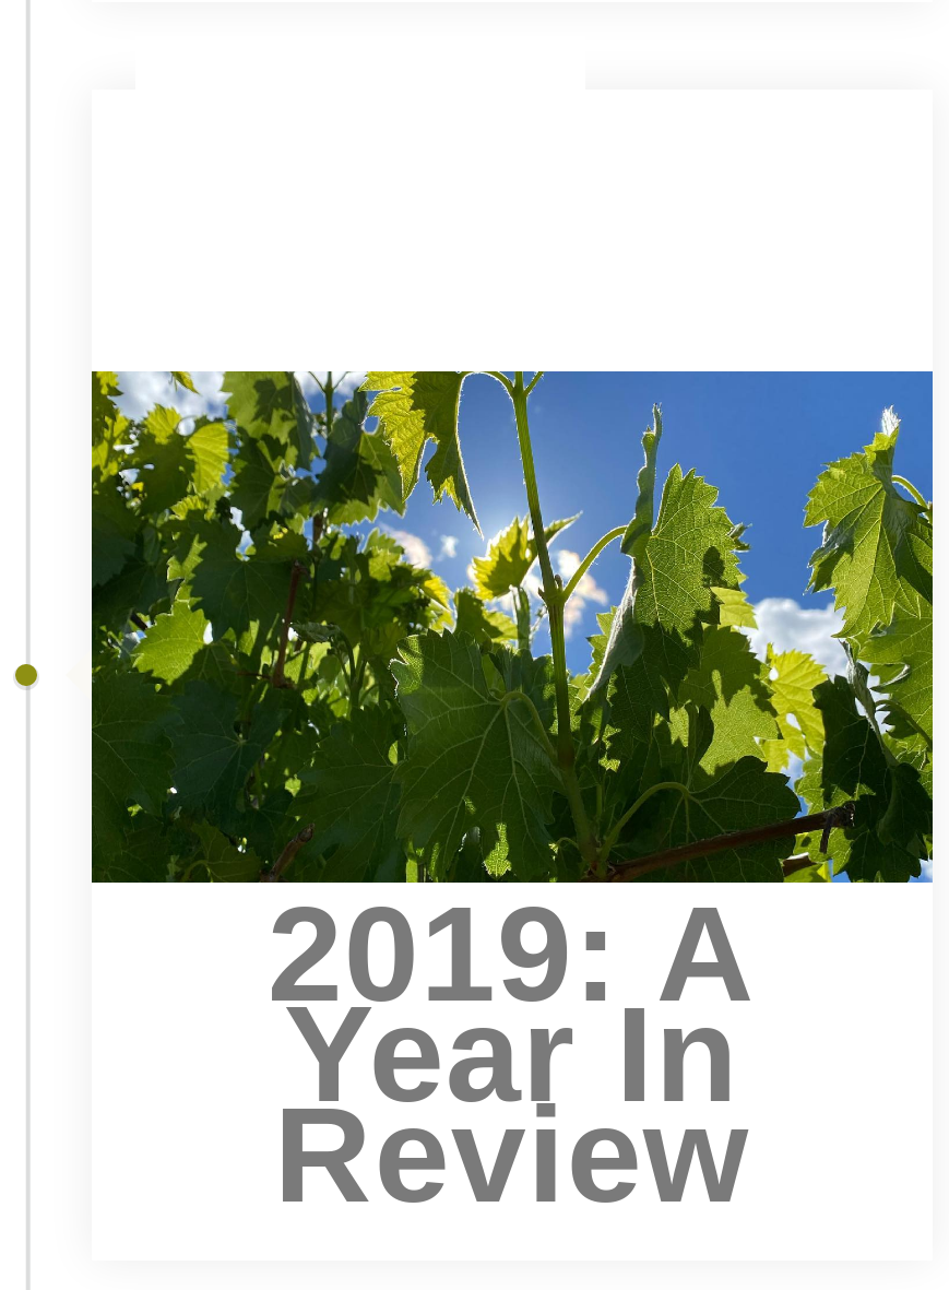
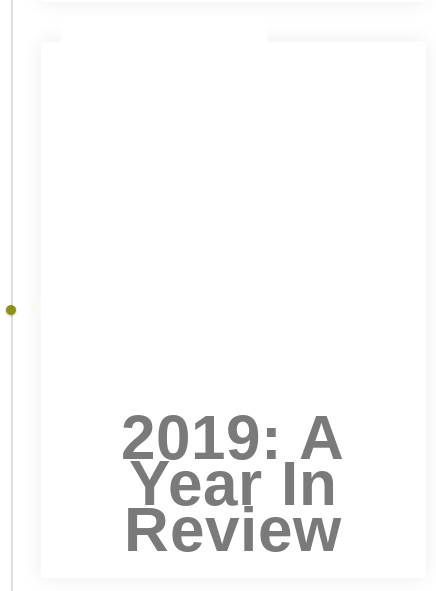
- [image]
